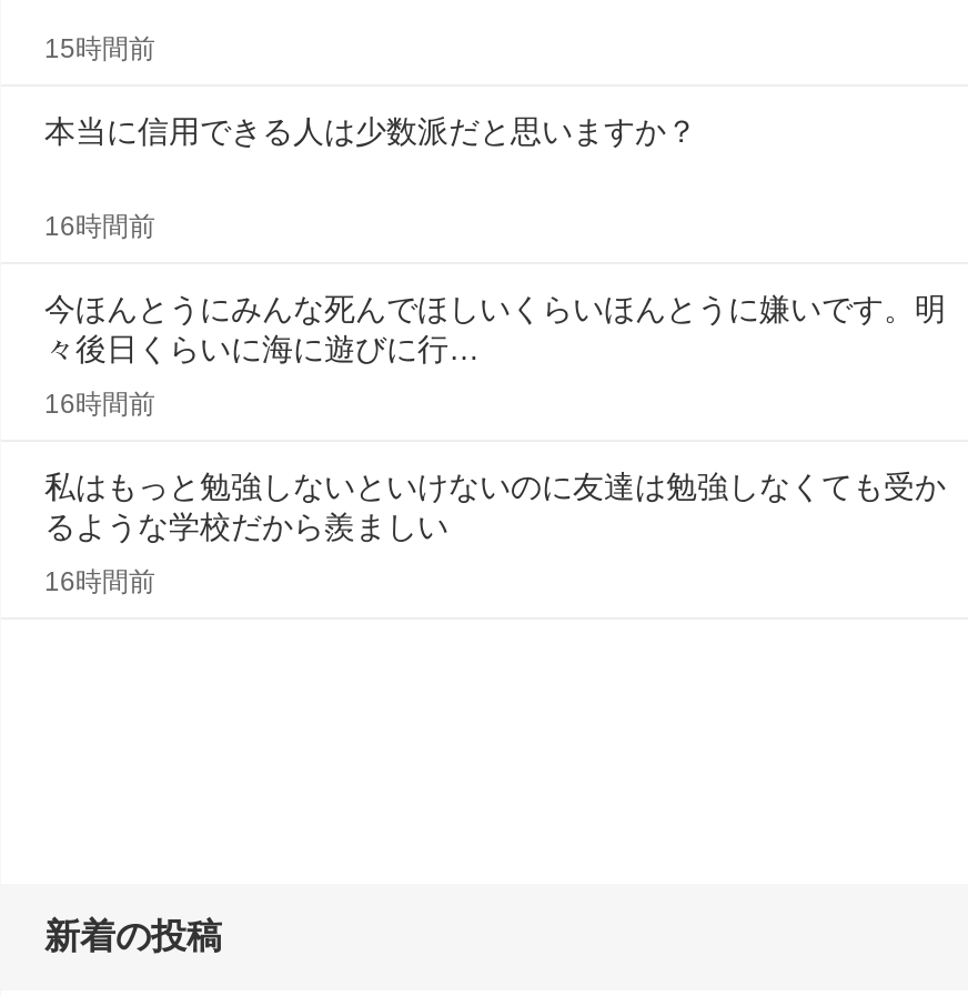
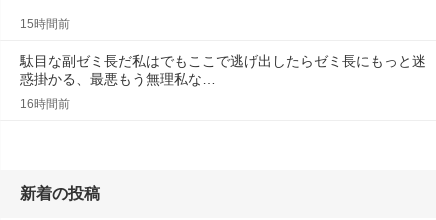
- 本当に信用できる人は少数派だと思いますか？
- 16時間前
- 今ほんとうにみんな死んでほしいくらいほんとうに嫌いです。明
- 々後日くらいに海に遊びに行…
- 16時間前
- 私はもっと勉強しないといけないのに友達は勉強しなくても受か
- るような学校だから羨ましい
+ 駄目な副ゼミ長だ私はでもここで逃げ出したらゼミ長にもっと迷
+ 惑掛かる、最悪もう無理私な…
